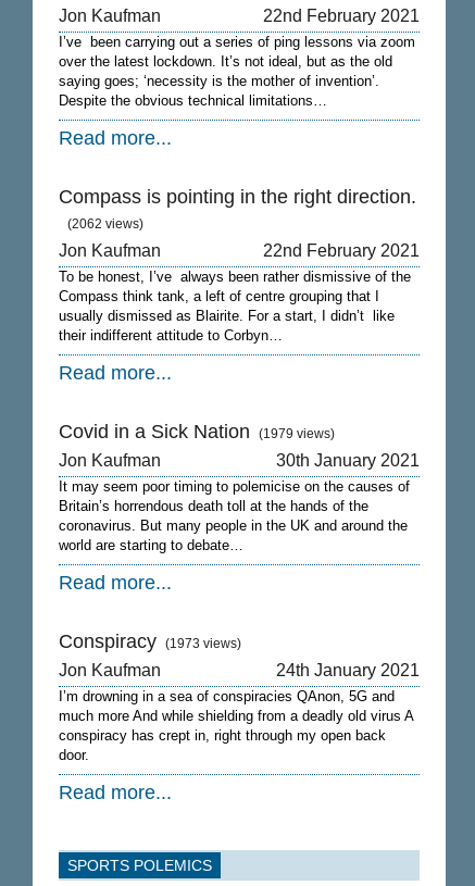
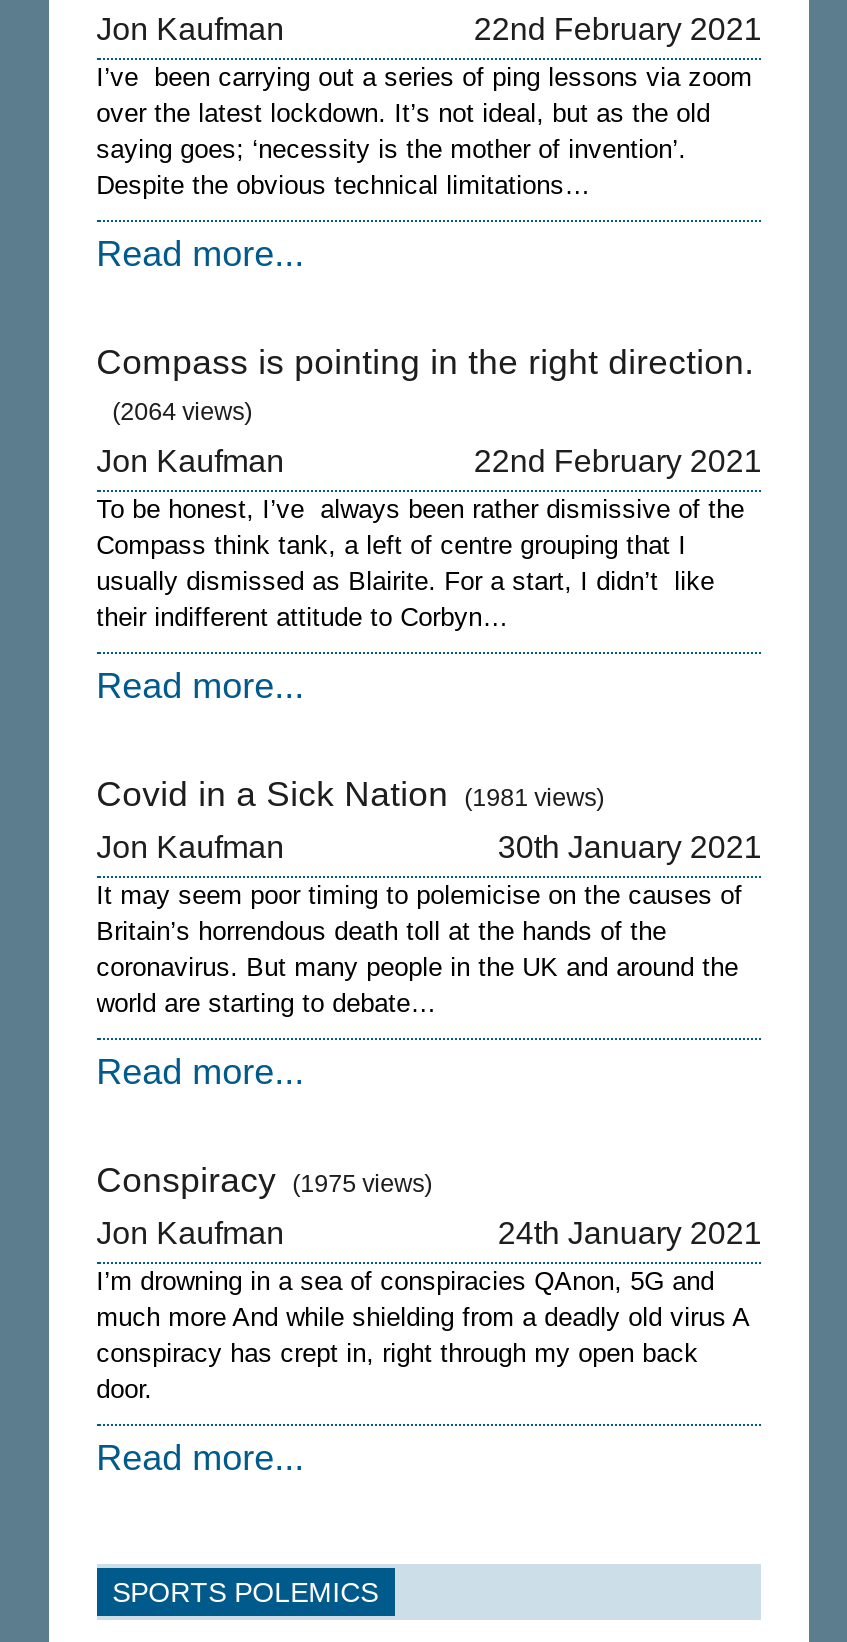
- (2062 views)
+ (2064 views)

- Covid in a Sick Nation (1979 views)
+ Covid in a Sick Nation (1981 views)

- Conspiracy (1973 views)
+ Conspiracy (1975 views)
